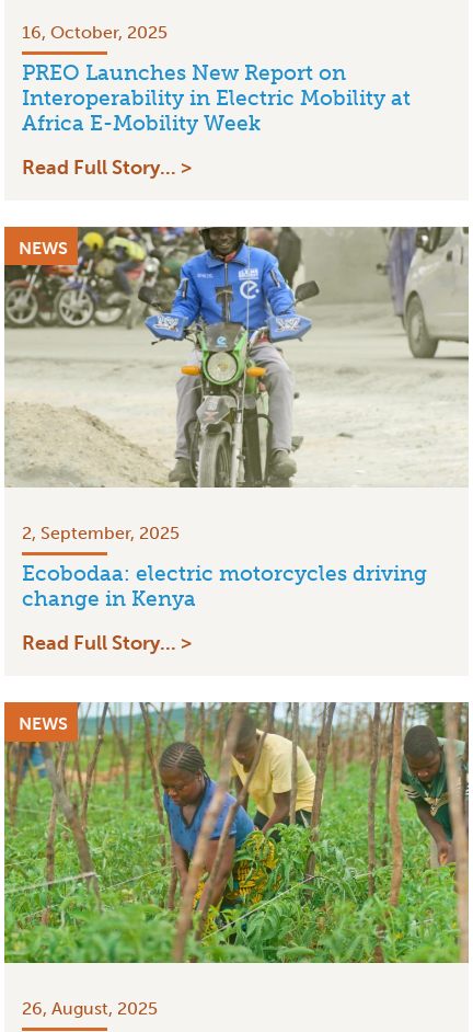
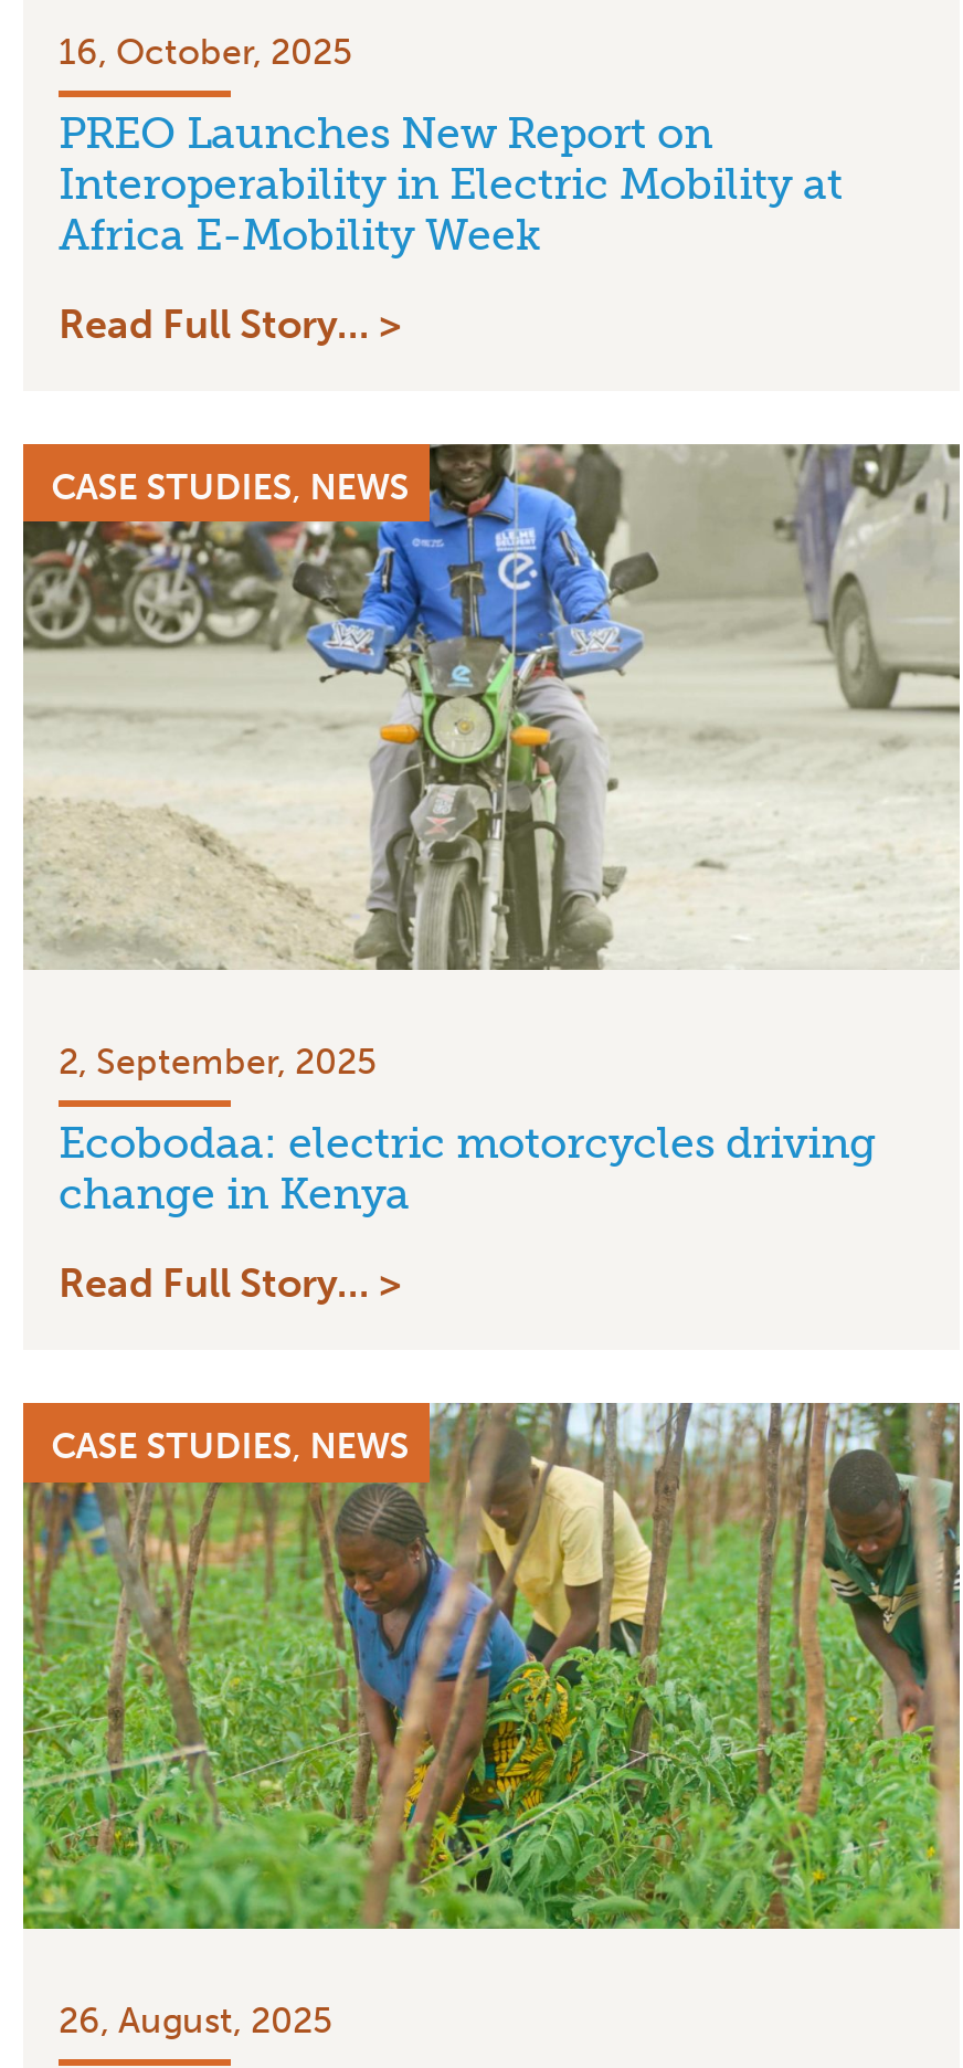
- NEWS
+ CASE STUDIES, NEWS

- NEWS
+ CASE STUDIES, NEWS
